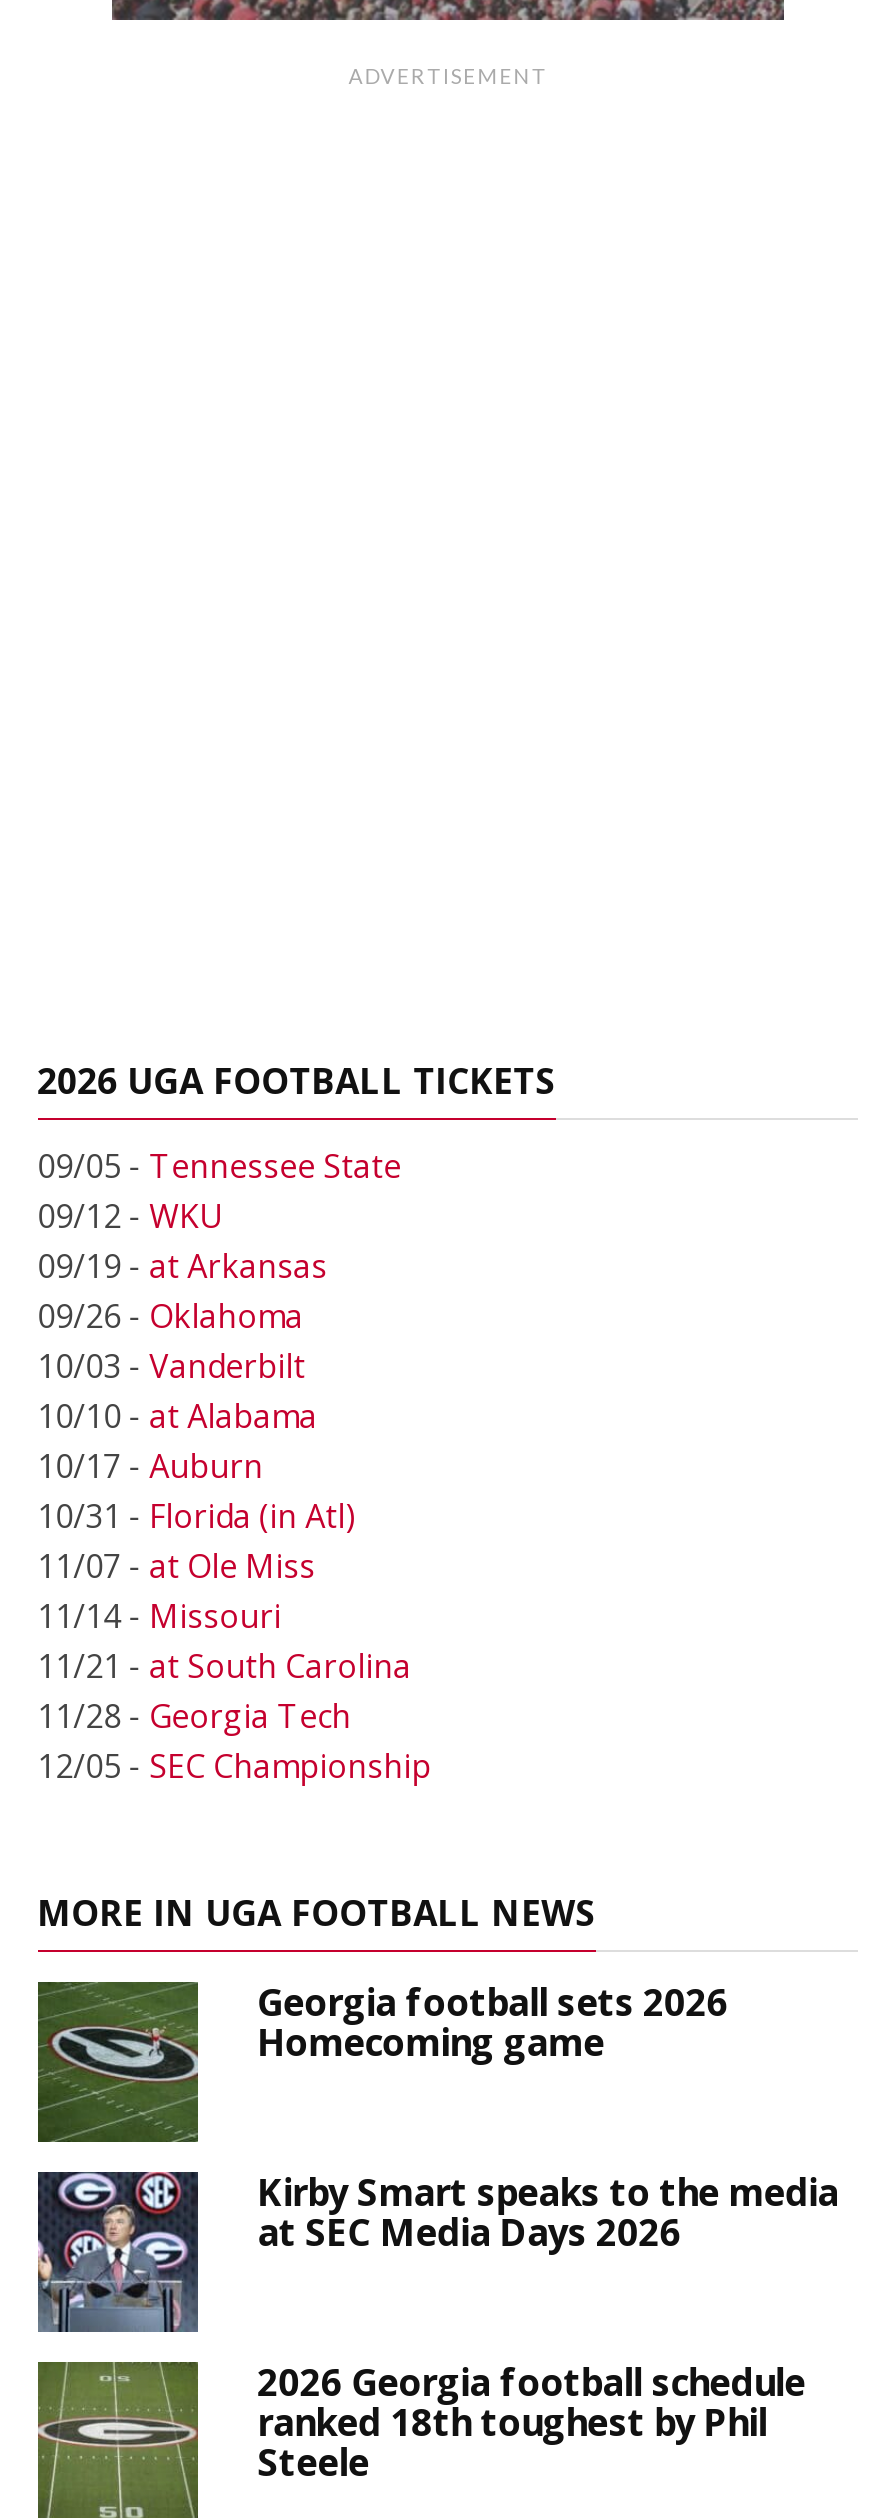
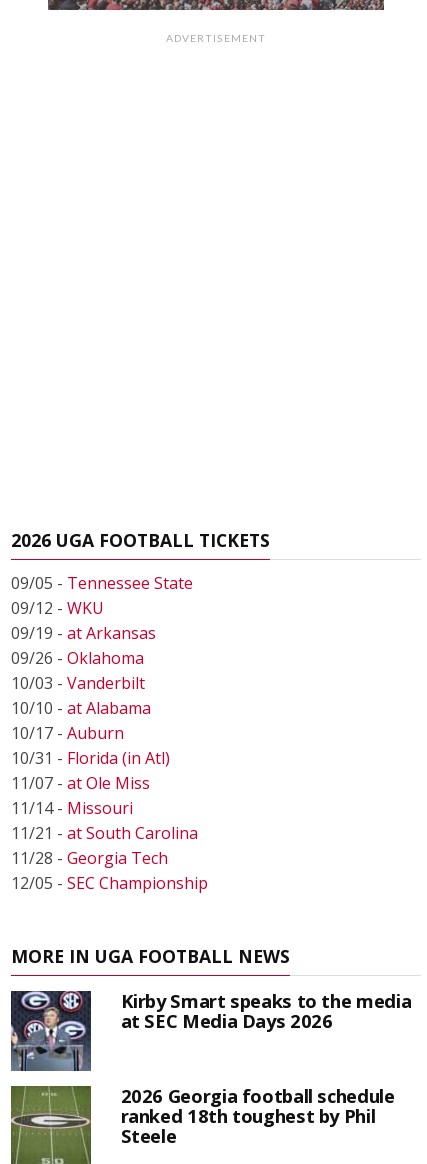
- [image]
- Georgia football sets 2026
- Homecoming game
